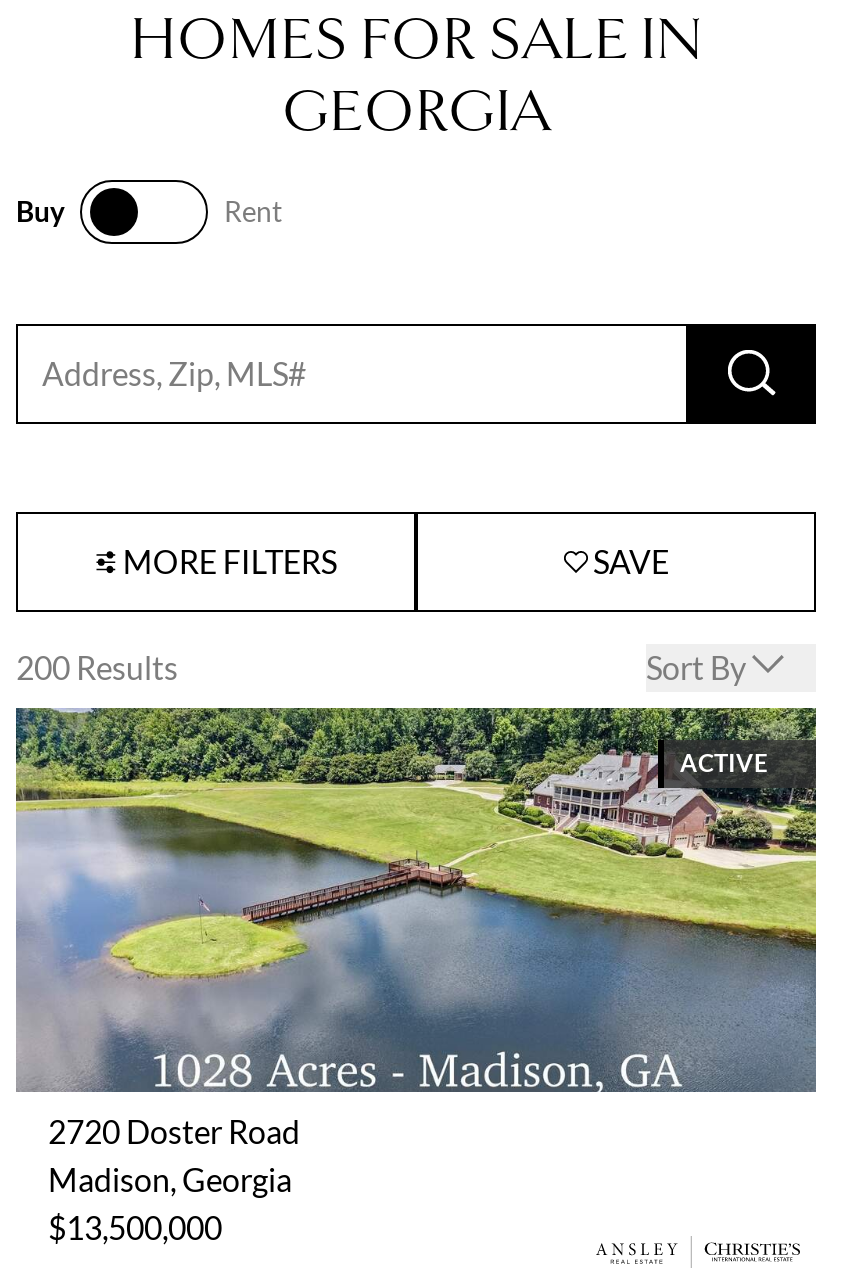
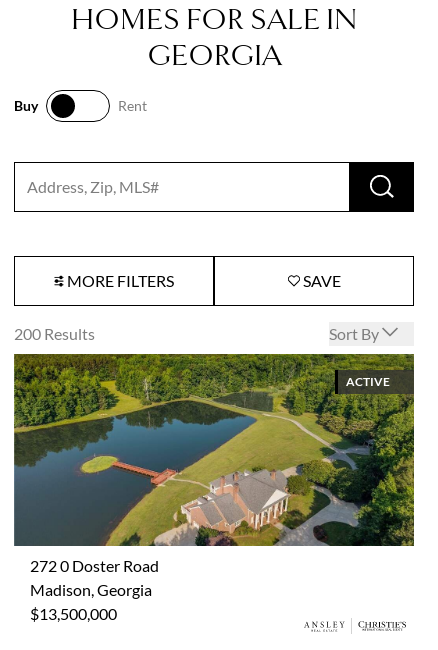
- [image]
- 2720 Doster Road
+ [image]
+ 272 0 Doster Road
